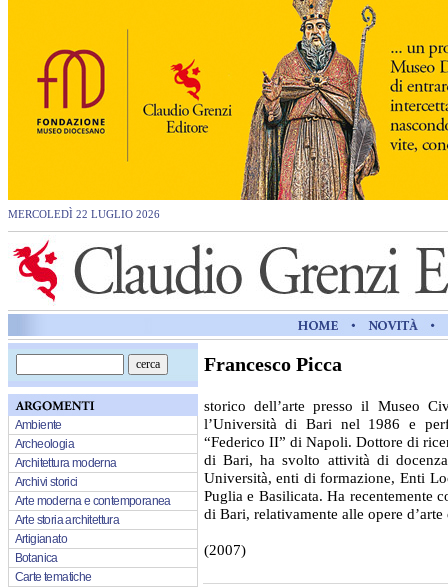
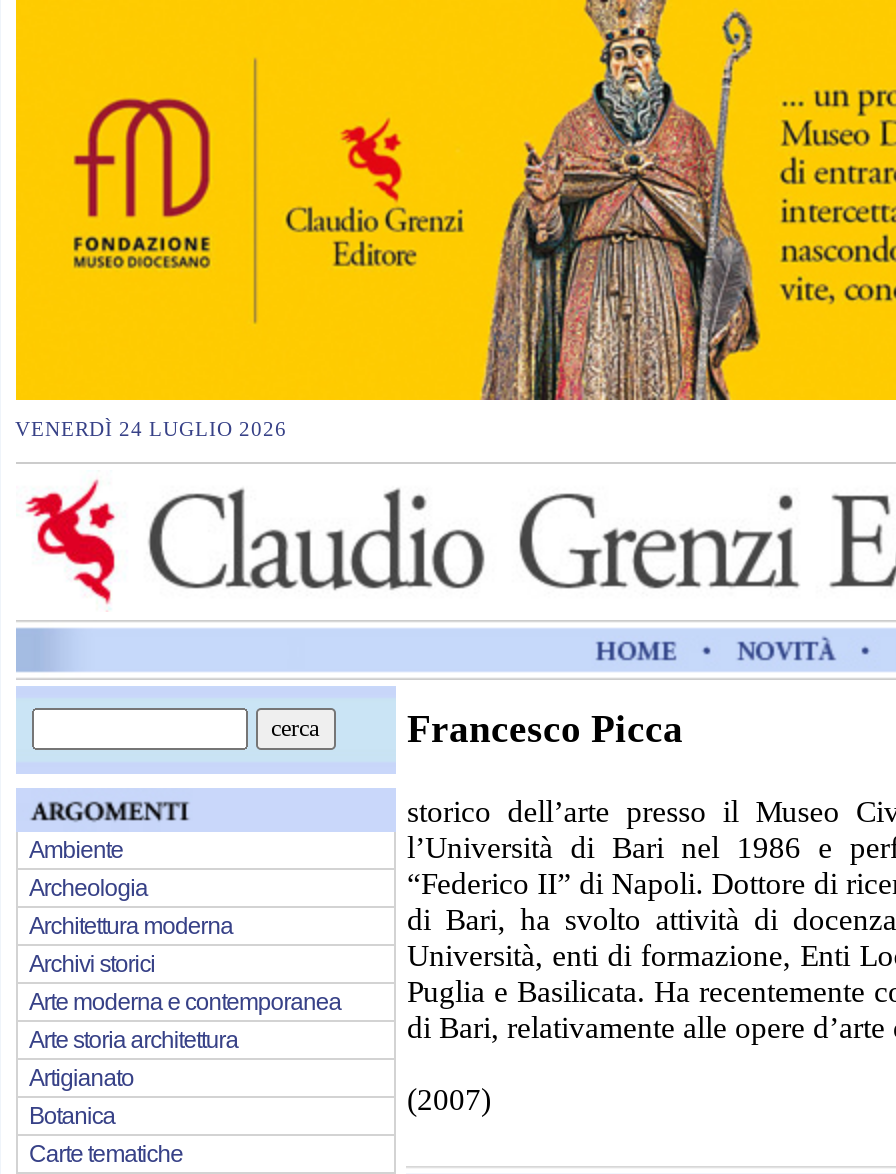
- MERCOLEDÌ 22 LUGLIO 2026
+ VENERDÌ 24 LUGLIO 2026
